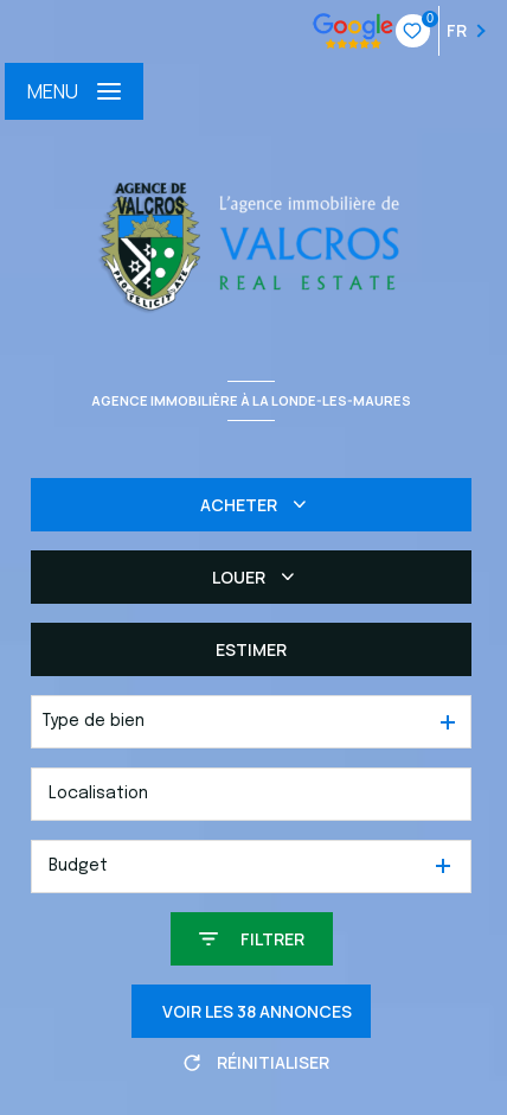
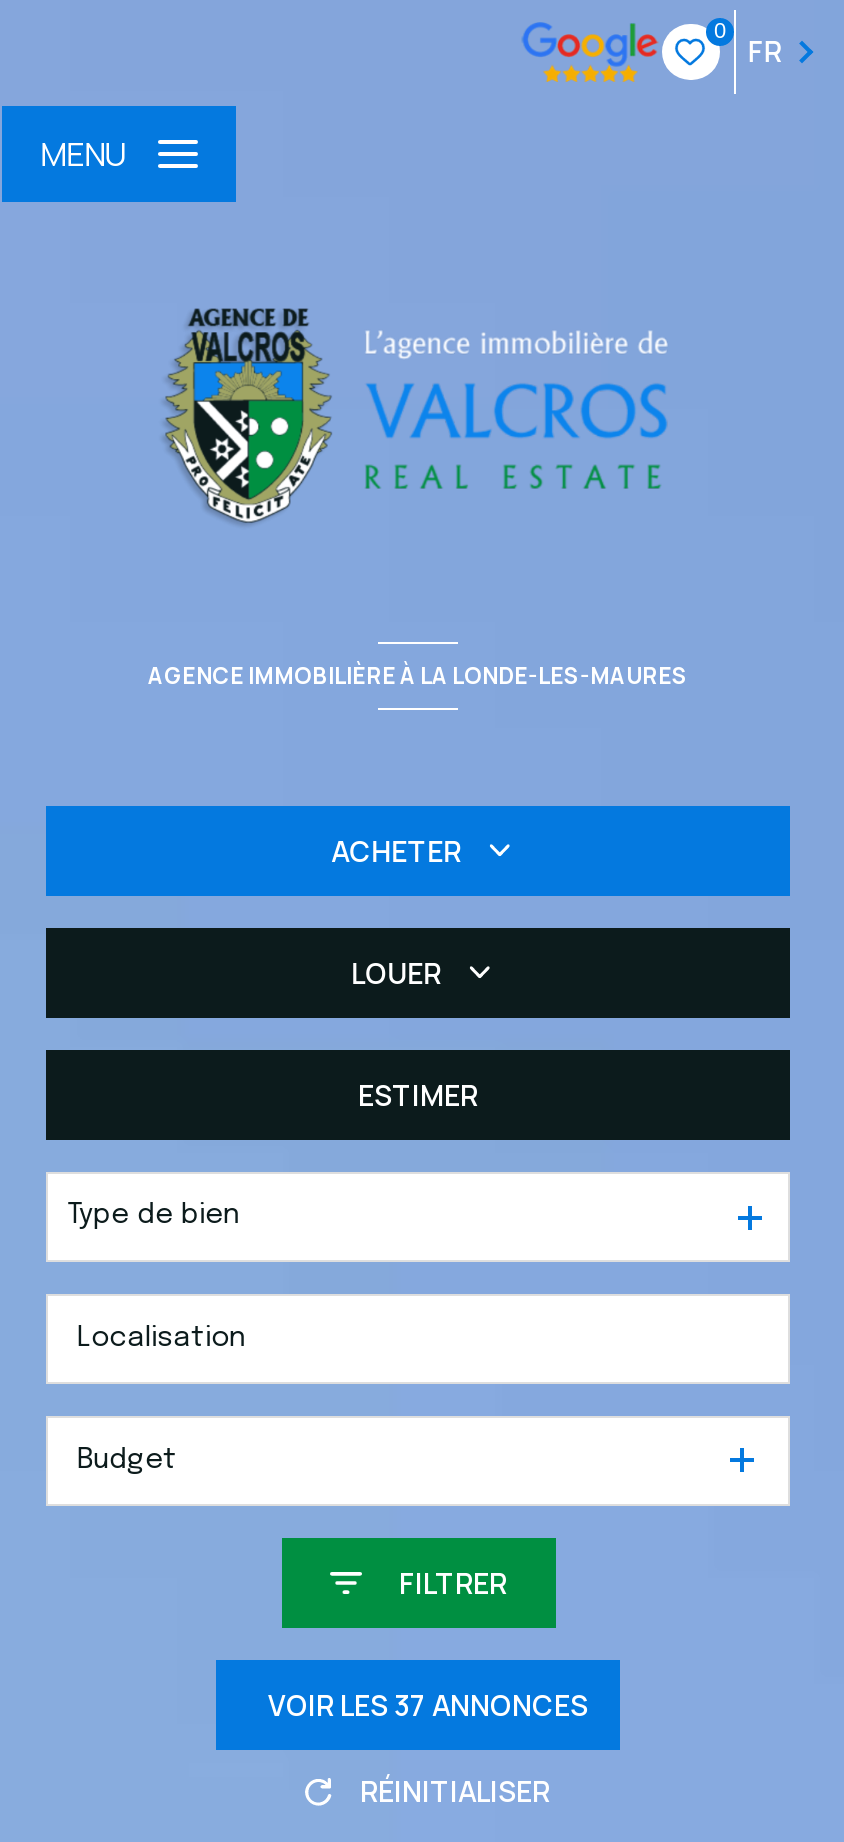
- VOIR LES 38 ANNONCES
+ VOIR LES 37 ANNONCES
